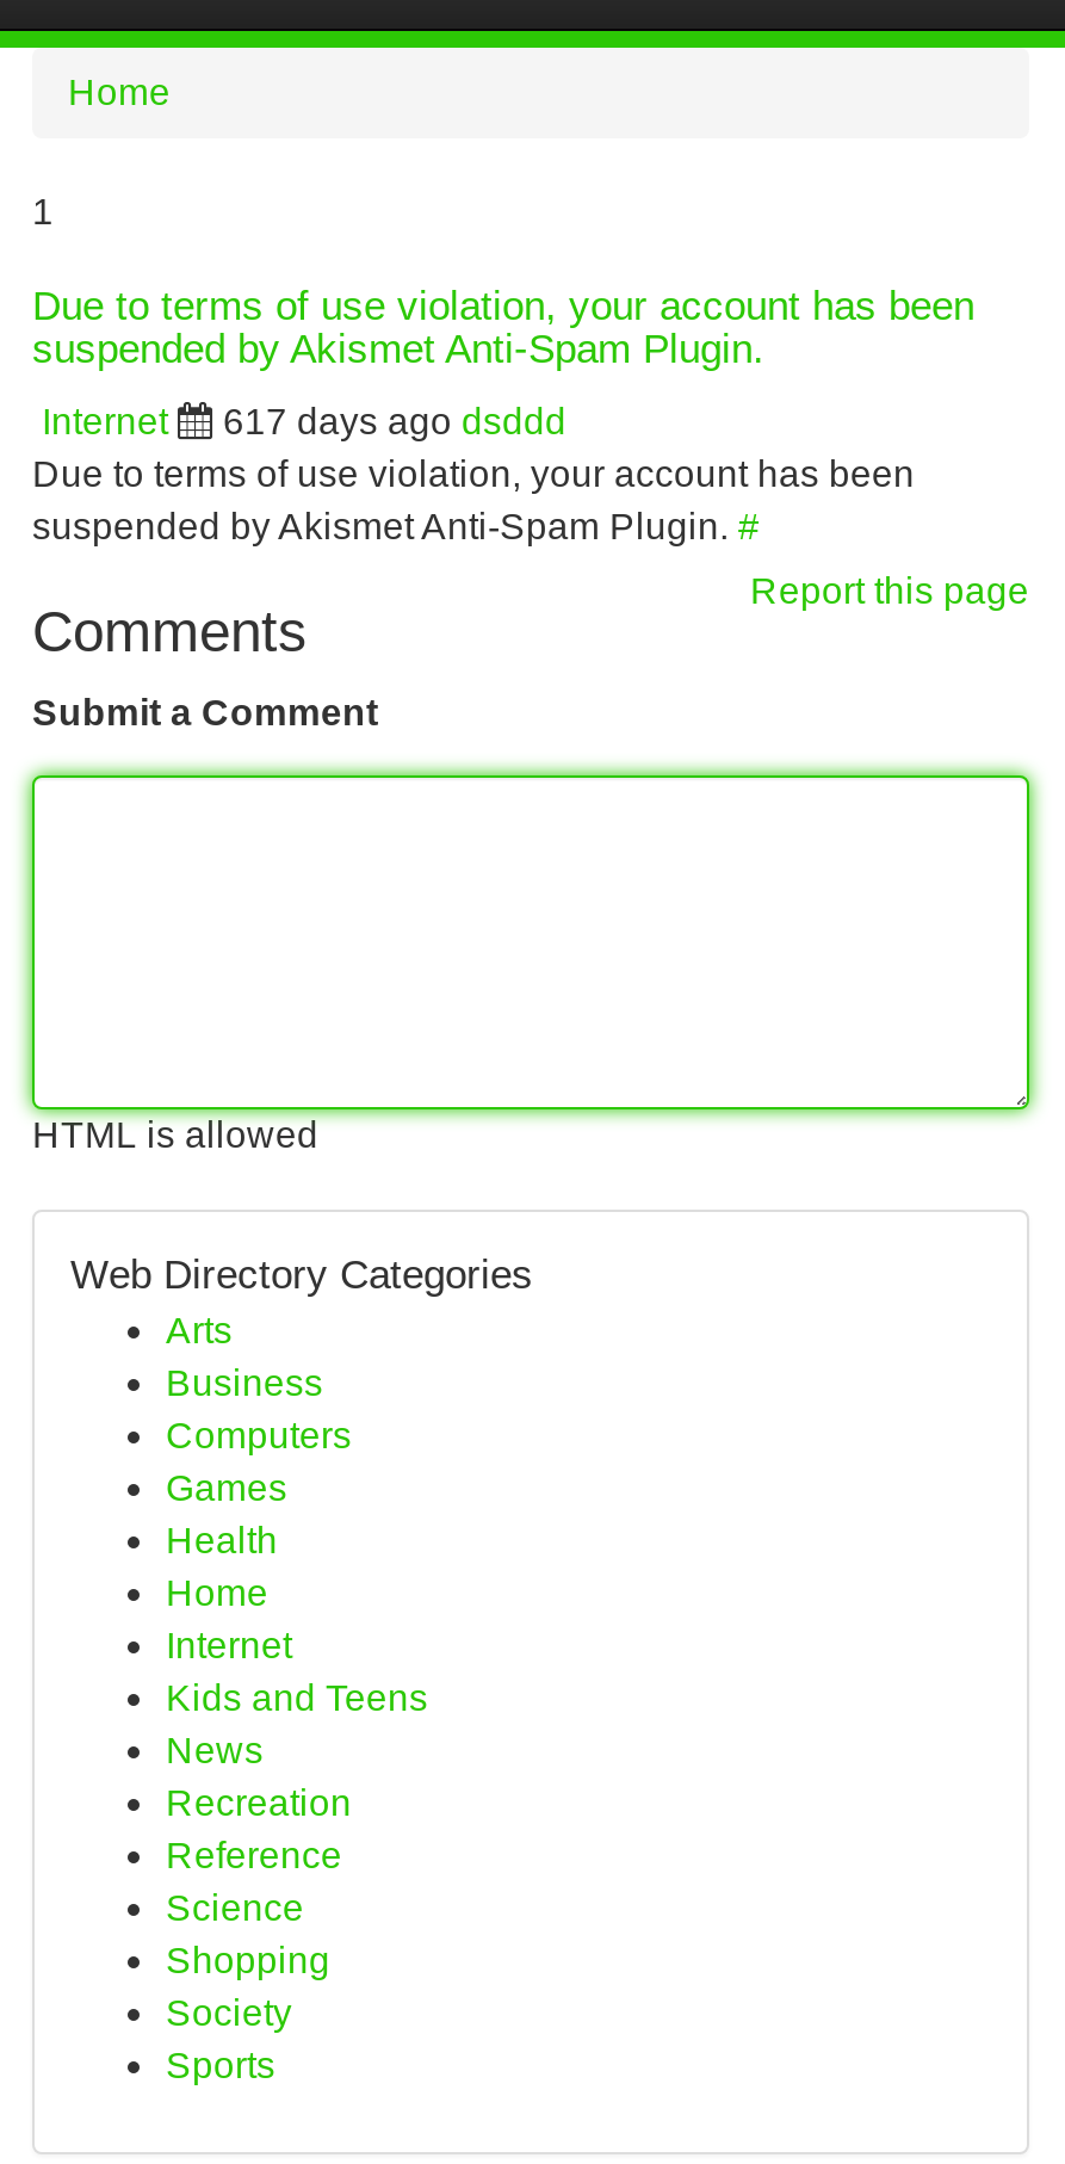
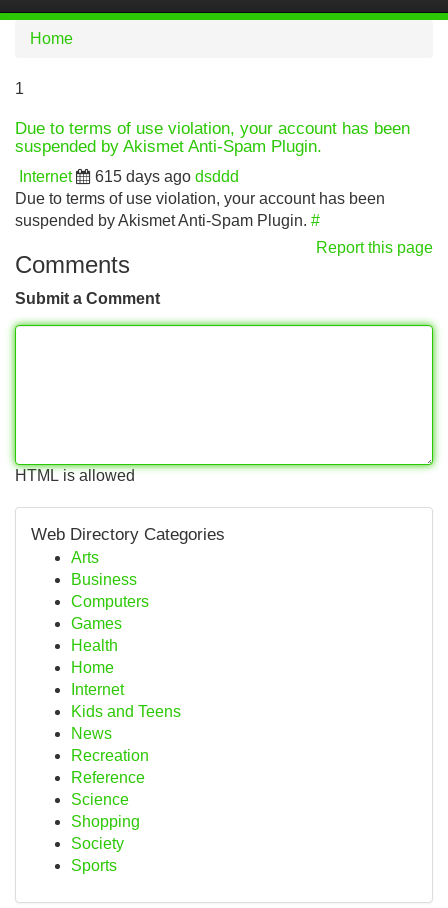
- 617 days ago dsddd
+ 615 days ago dsddd
